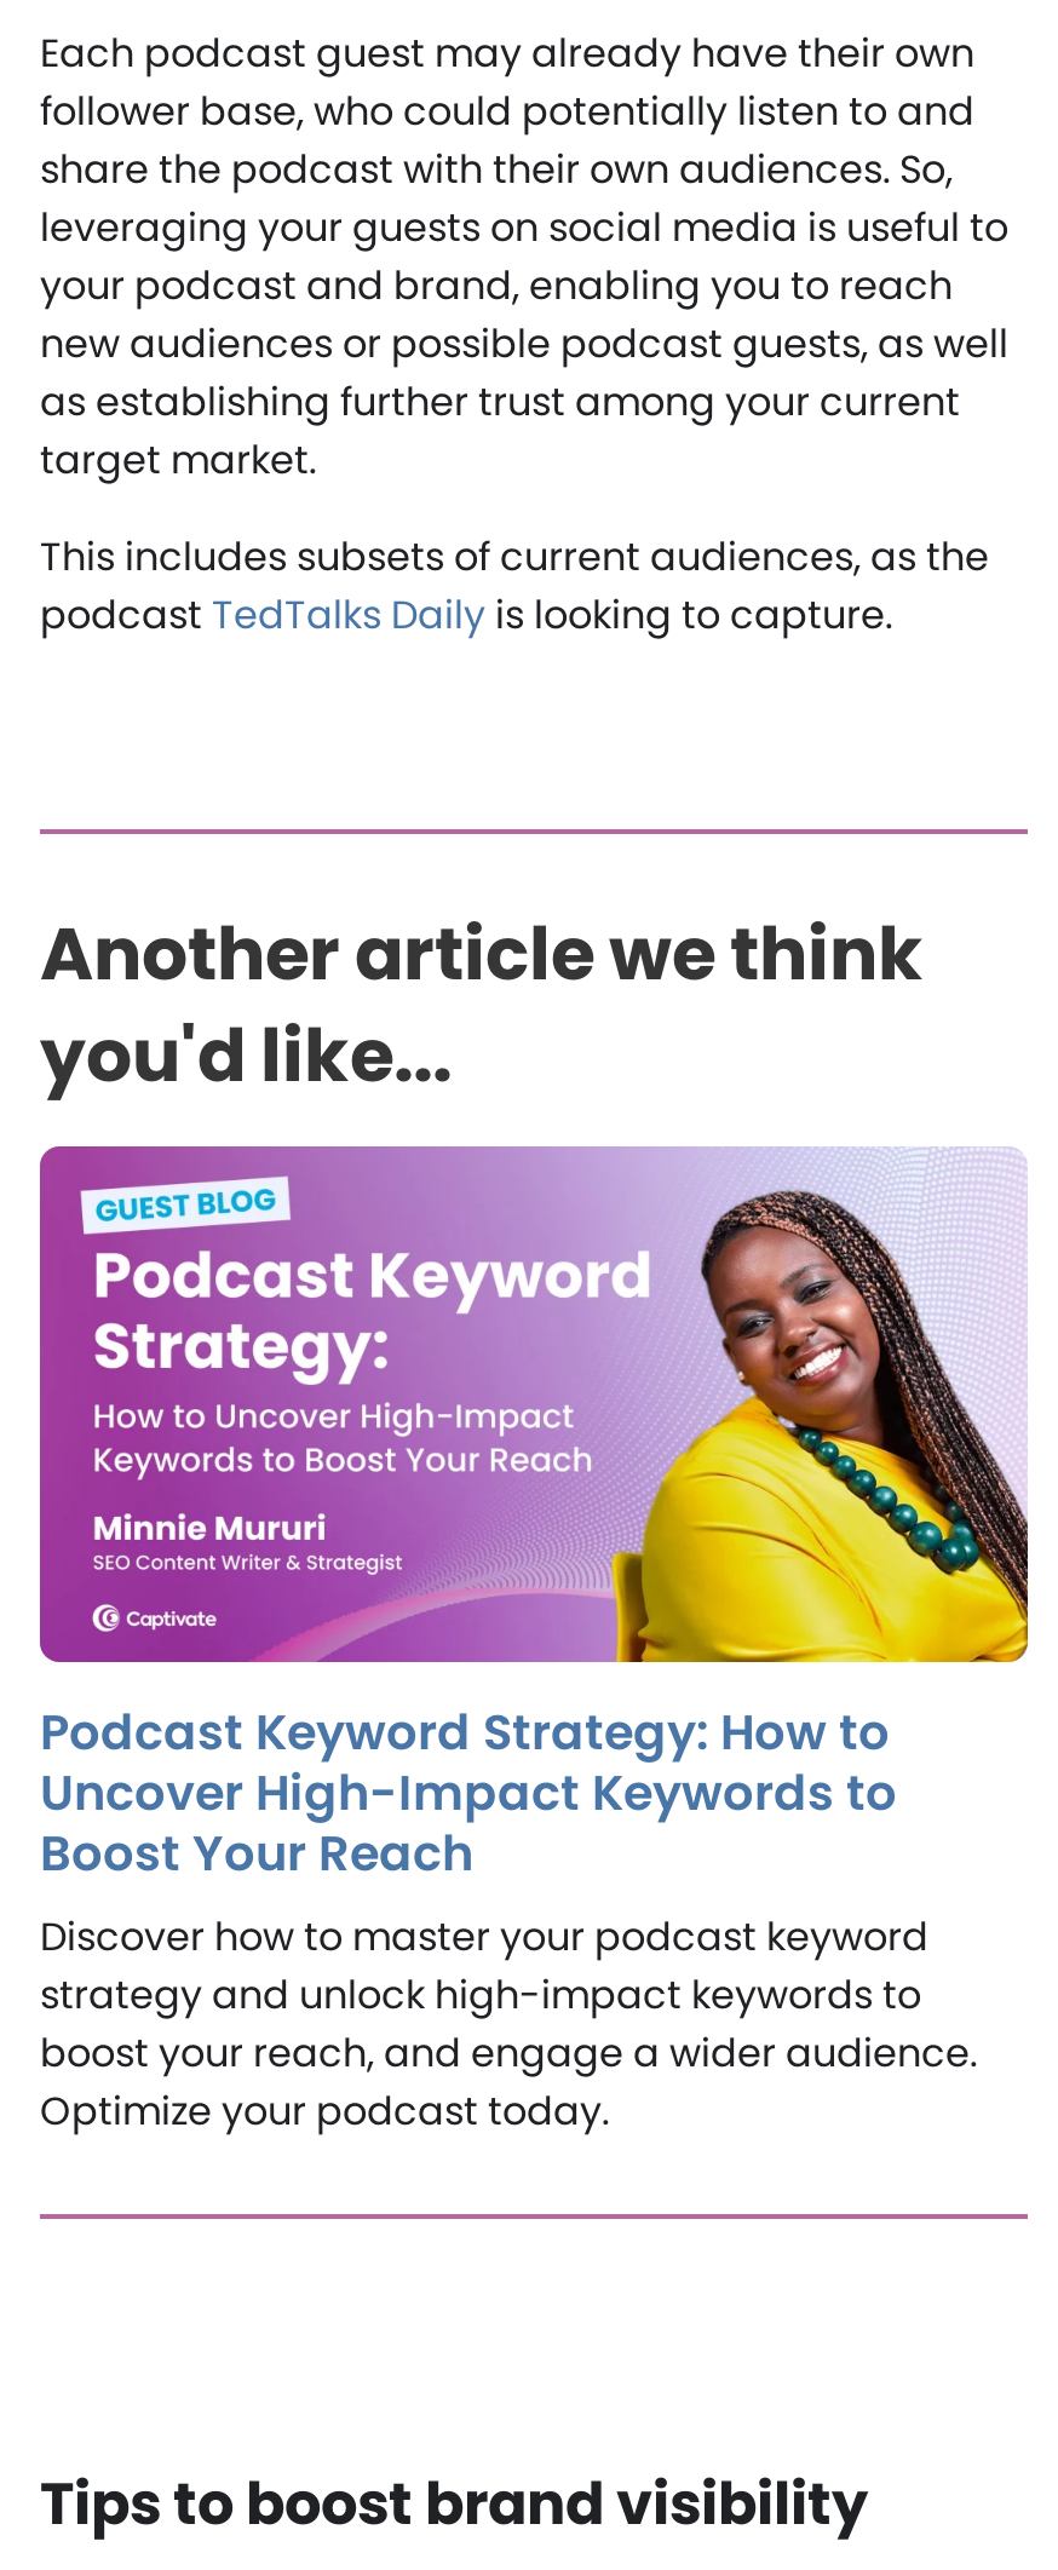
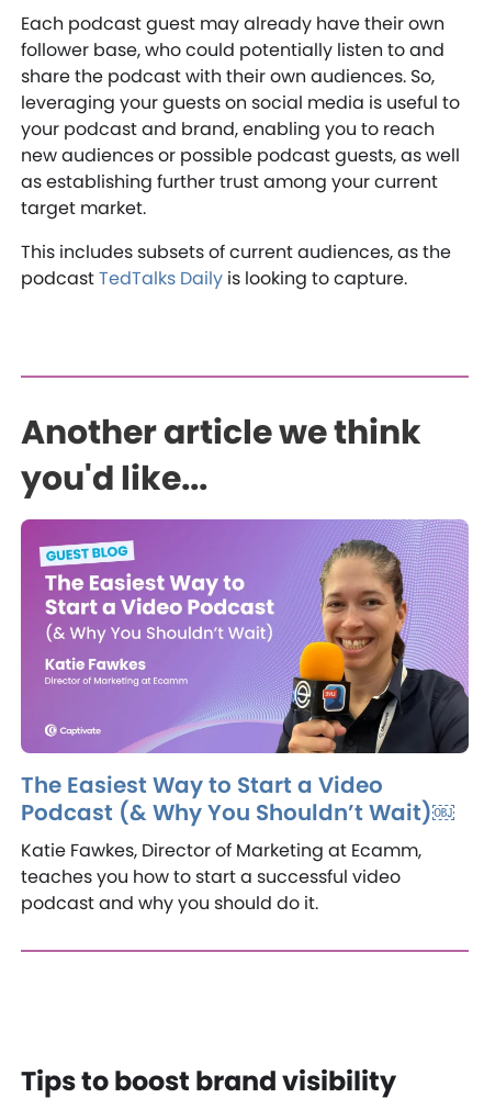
- [image]
- Podcast Keyword Strategy: How to
- Uncover High-Impact Keywords to
- Boost Your Reach
- Discover how to master your podcast keyword
- strategy and unlock high-impact keywords to
- boost your reach, and engage a wider audience.
- Optimize your podcast today.
+ [image]
+ The Easiest Way to Start a Video
+ Podcast (& Why You Shouldn’t Wait)￼
+ Katie Fawkes, Director of Marketing at Ecamm,
+ teaches you how to start a successful video
+ podcast and why you should do it.
